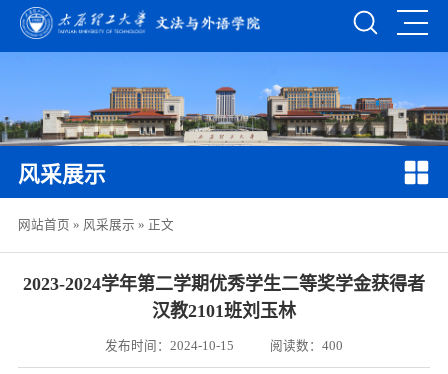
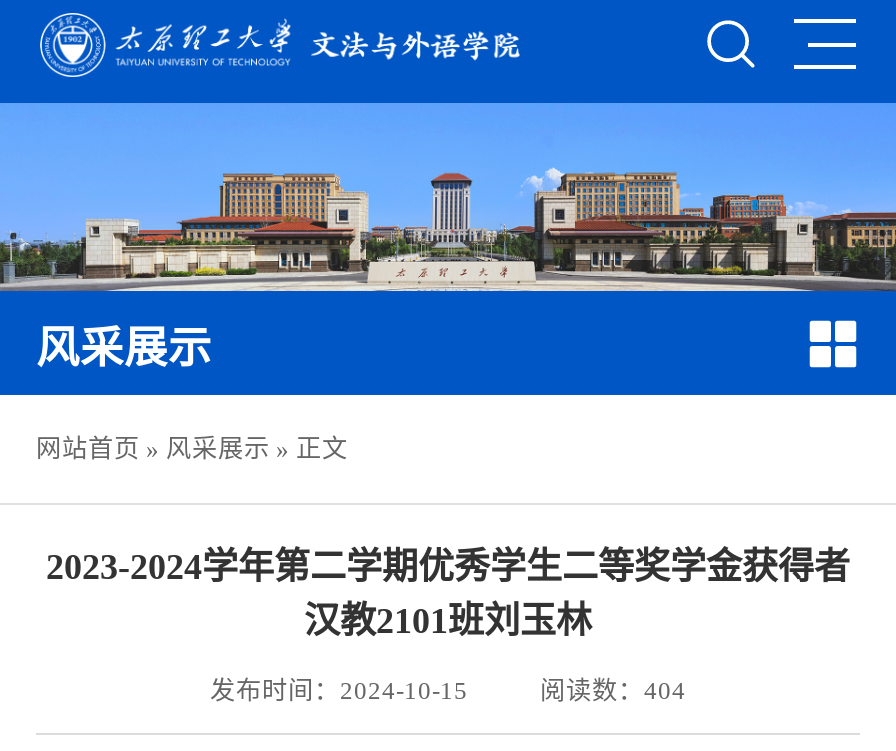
- 阅读数：400
+ 阅读数：404
